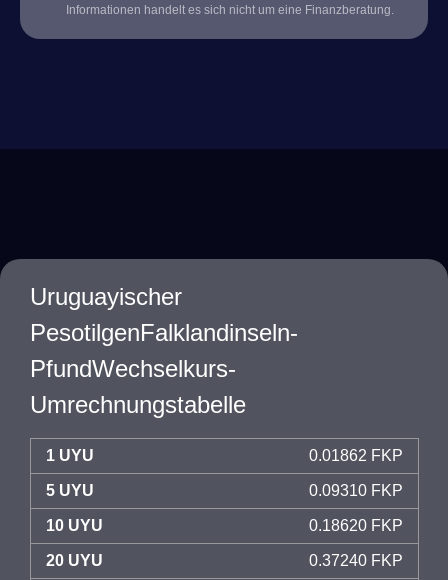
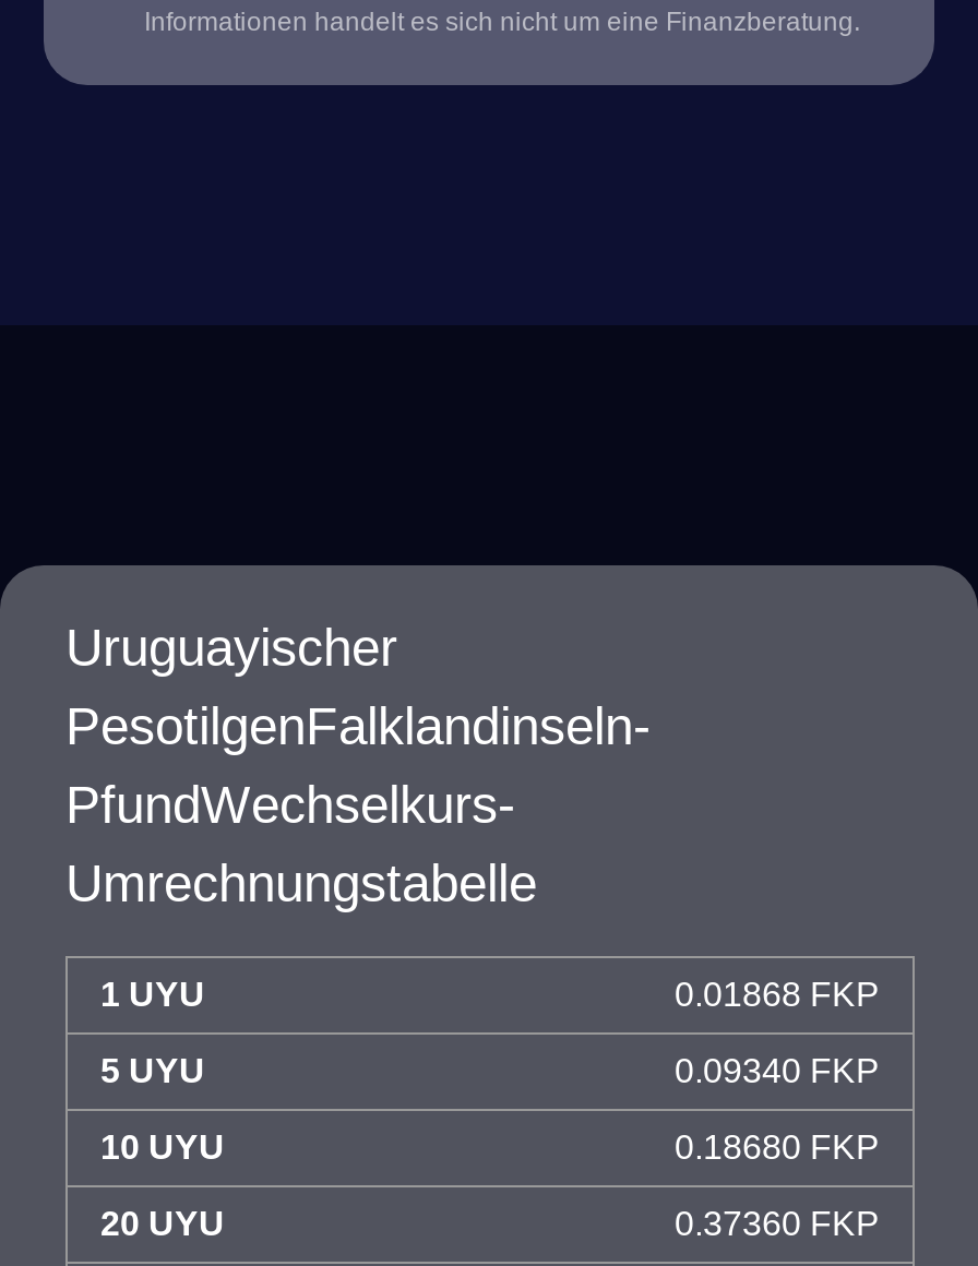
- 0.01862 FKP
+ 0.01868 FKP

- 0.09310 FKP
+ 0.09340 FKP

- 0.18620 FKP
+ 0.18680 FKP

- 0.37240 FKP
+ 0.37360 FKP
